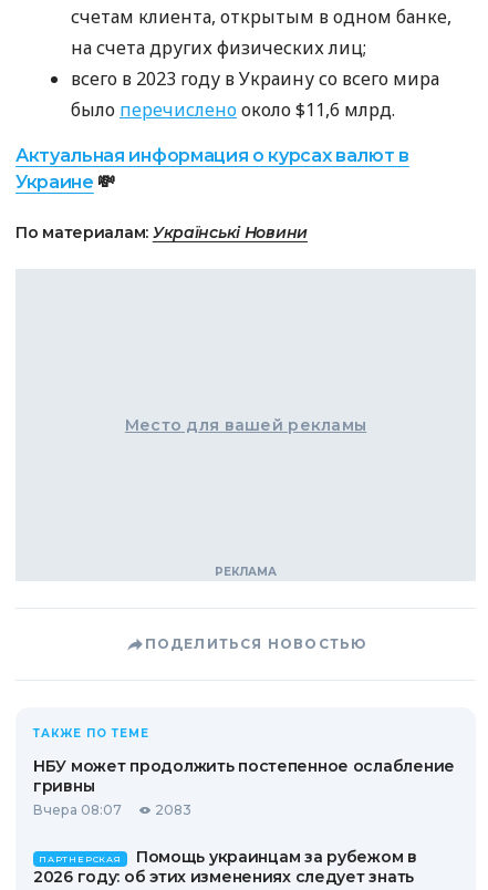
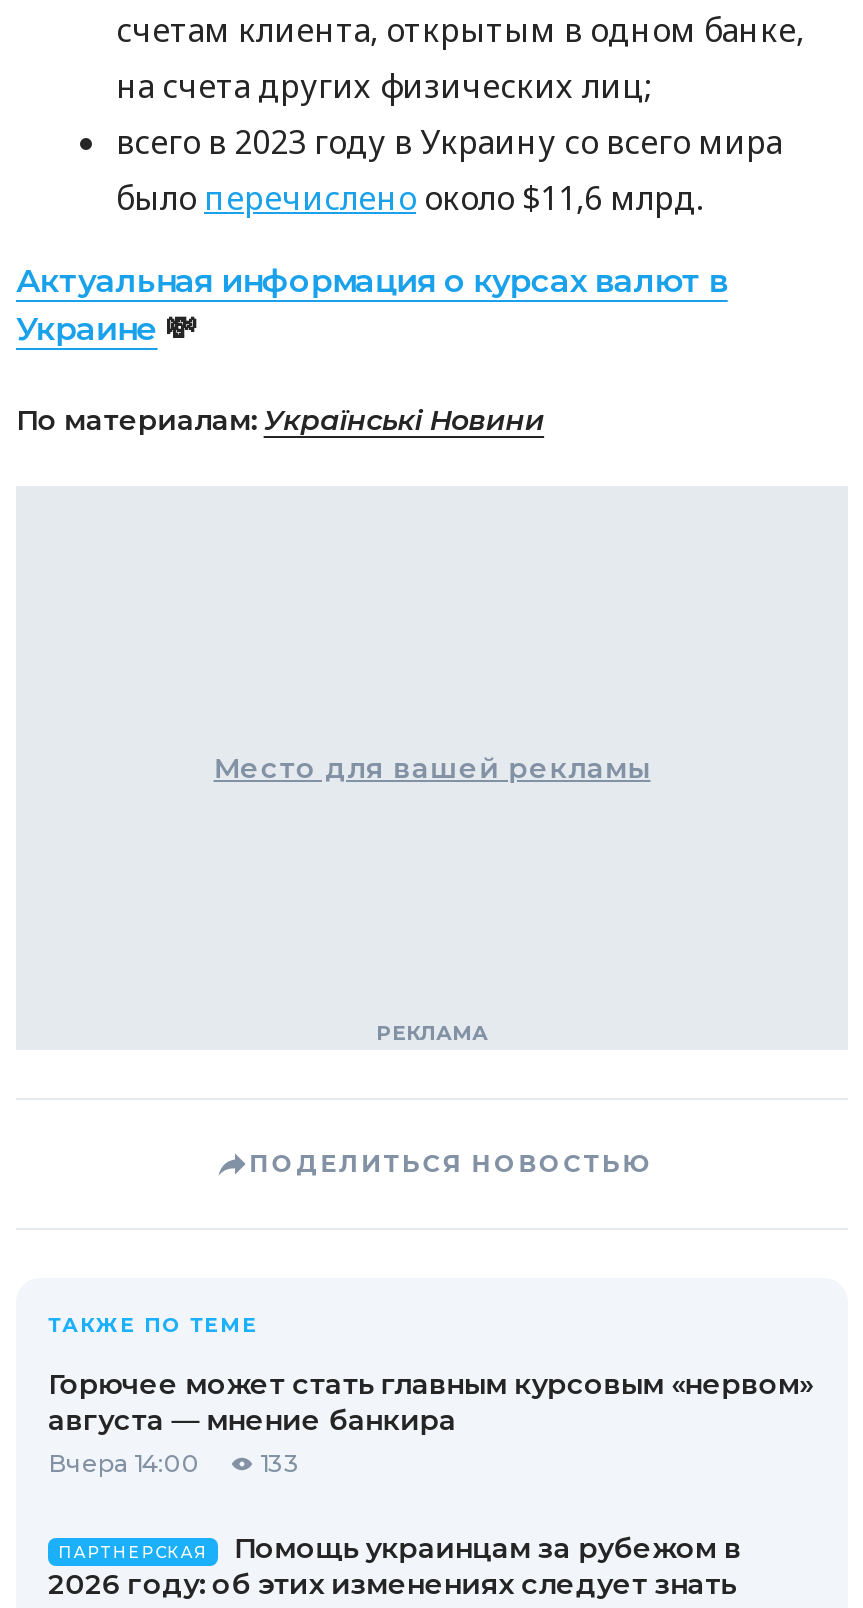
- НБУ может продолжить постепенное ослабление
- гривны
- Вчера 08:07
- 2083
+ Горючее может стать главным курсовым «нервом»
+ августа — мнение банкира
+ Вчера 14:00
+ 133
